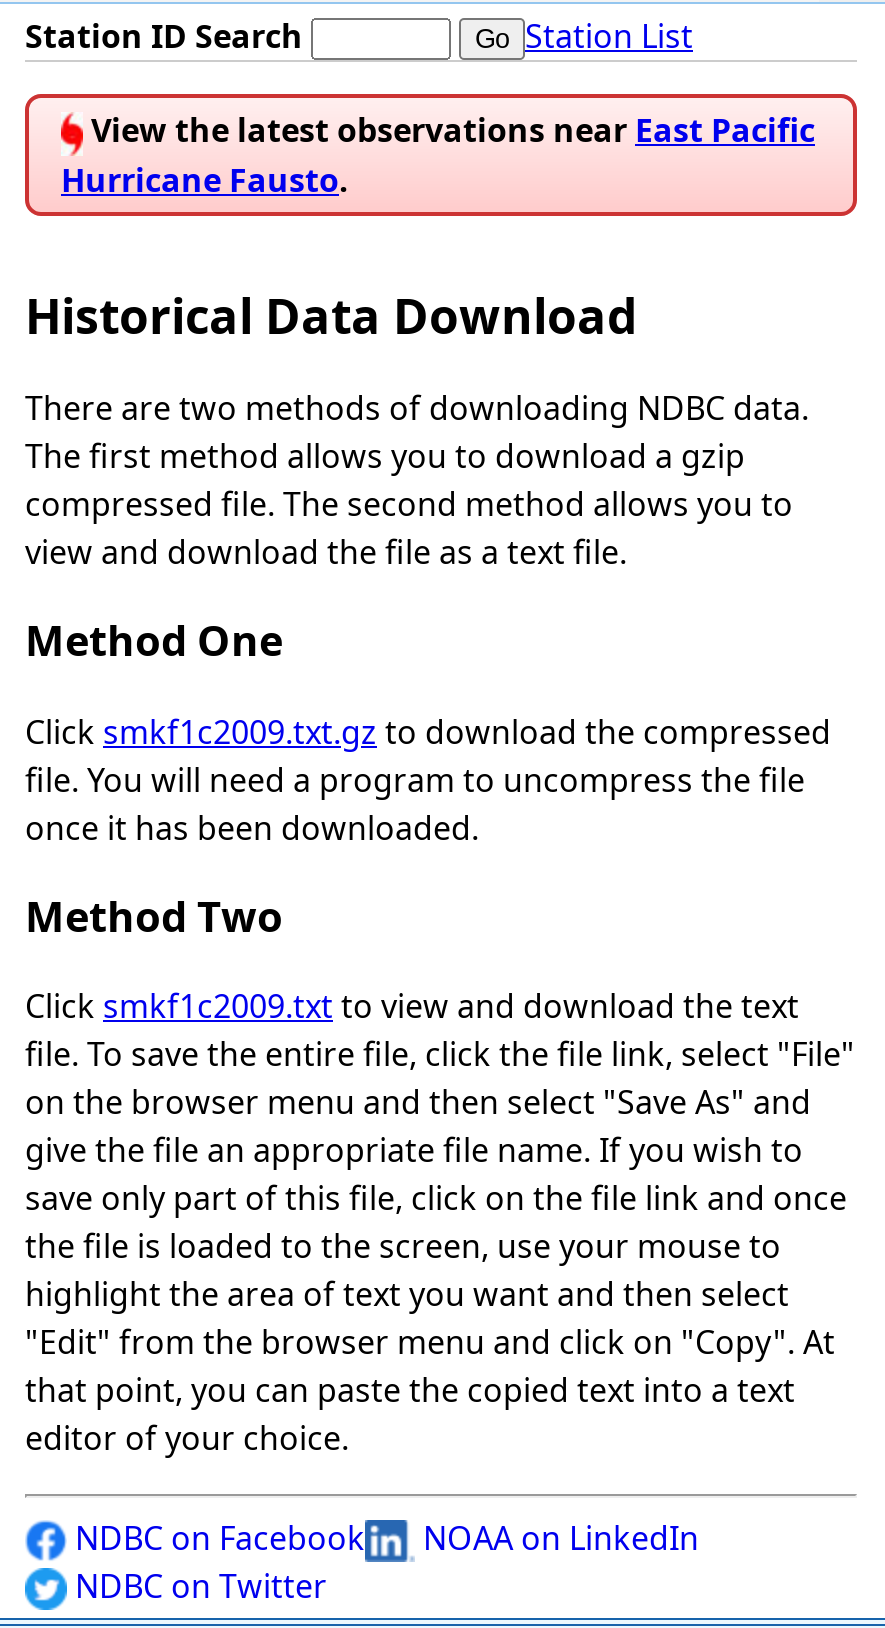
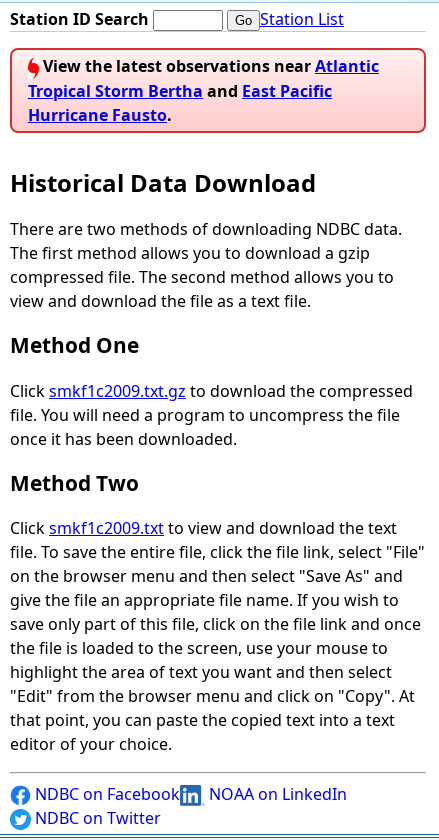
- View the latest observations near East Pacific
+ View the latest observations near Atlantic
+ Tropical Storm Bertha and East Pacific
